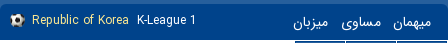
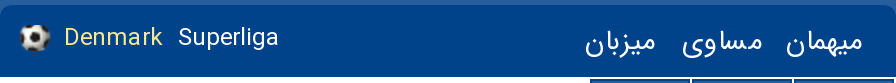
- Republic of Korea K-League 1
+ Denmark Superliga
